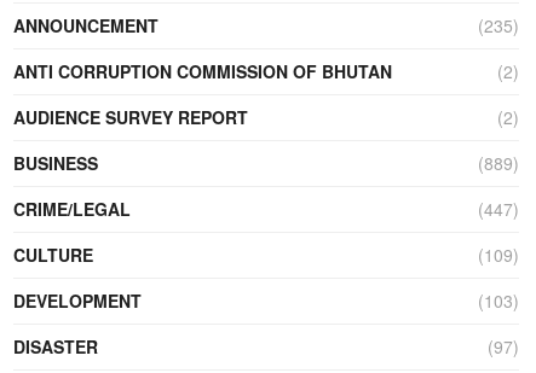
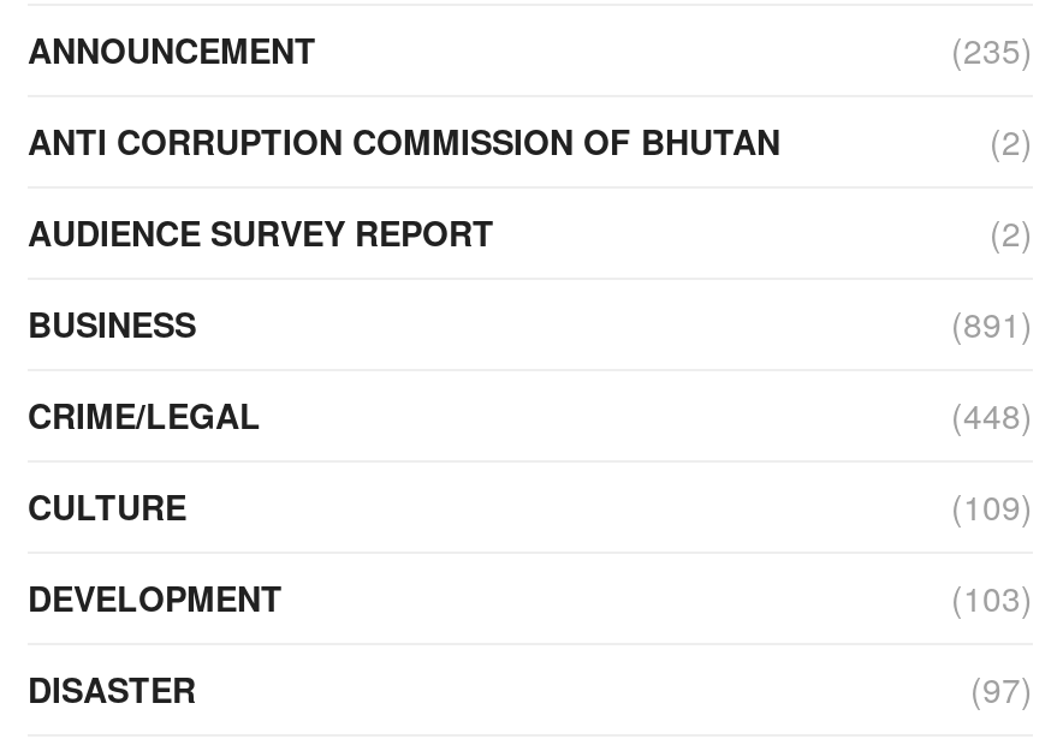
- (889)
+ (891)

- (447)
+ (448)
